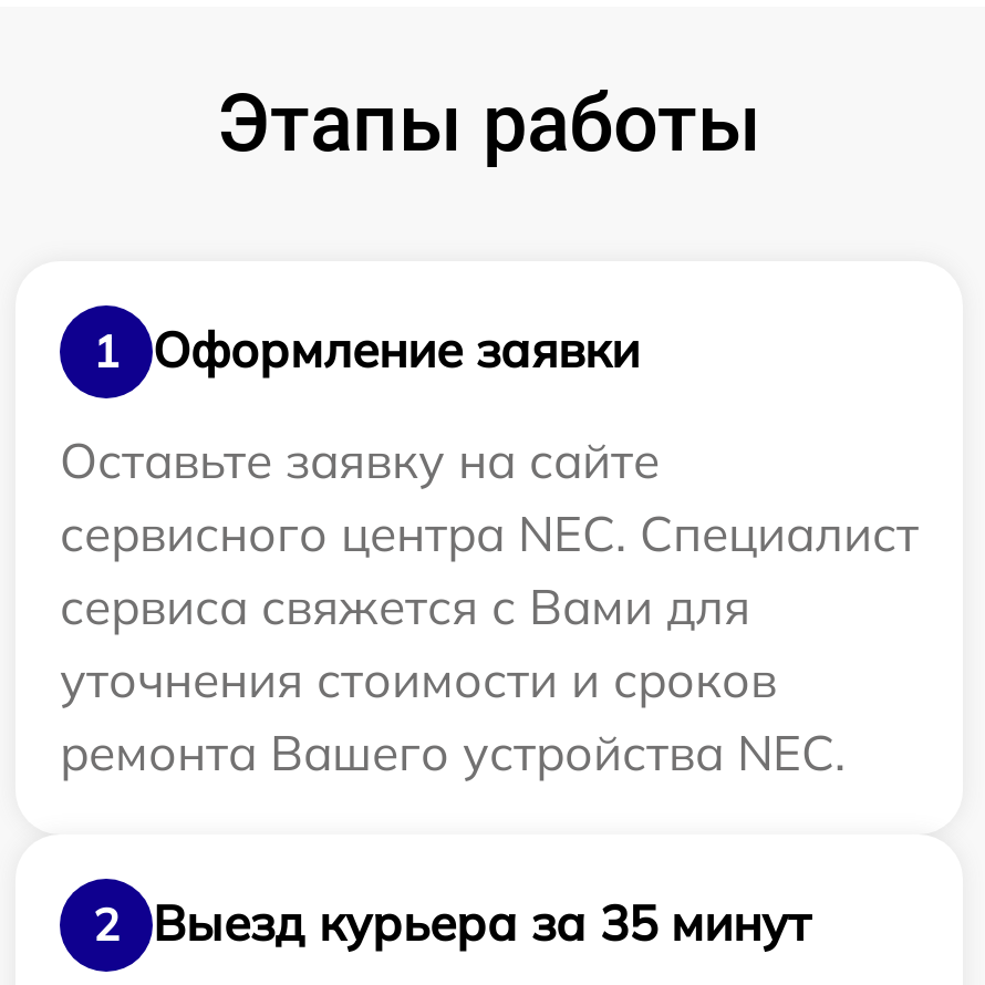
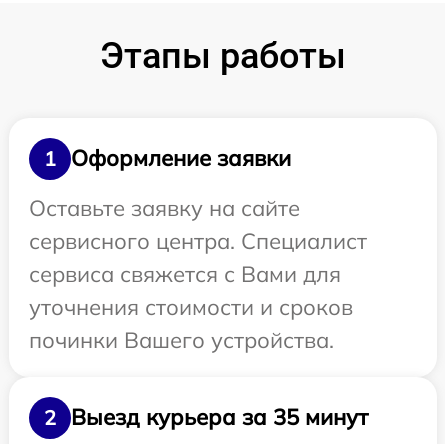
- сервисного центра NEC. Специалист
+ сервисного центра. Специалист

- ремонта Вашего устройства NEC.
+ починки Вашего устройства.
